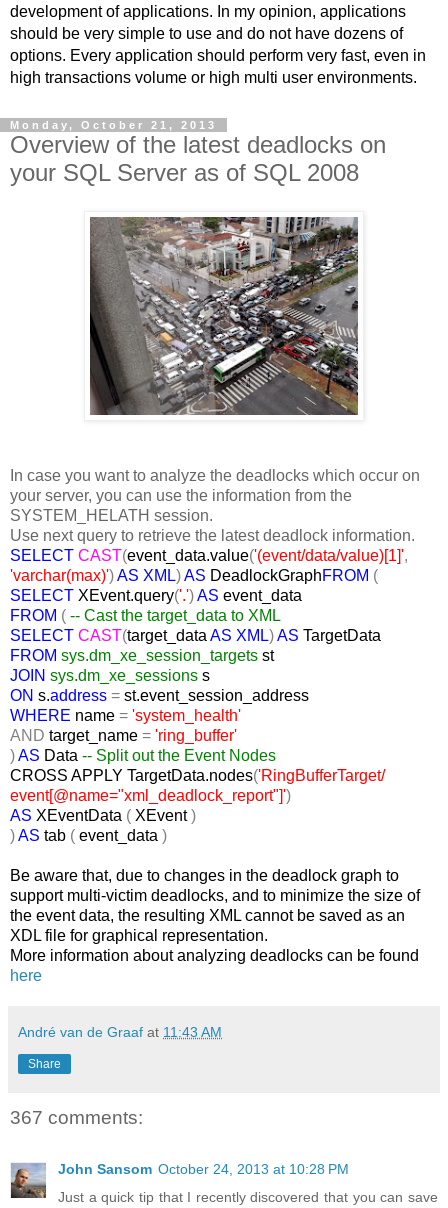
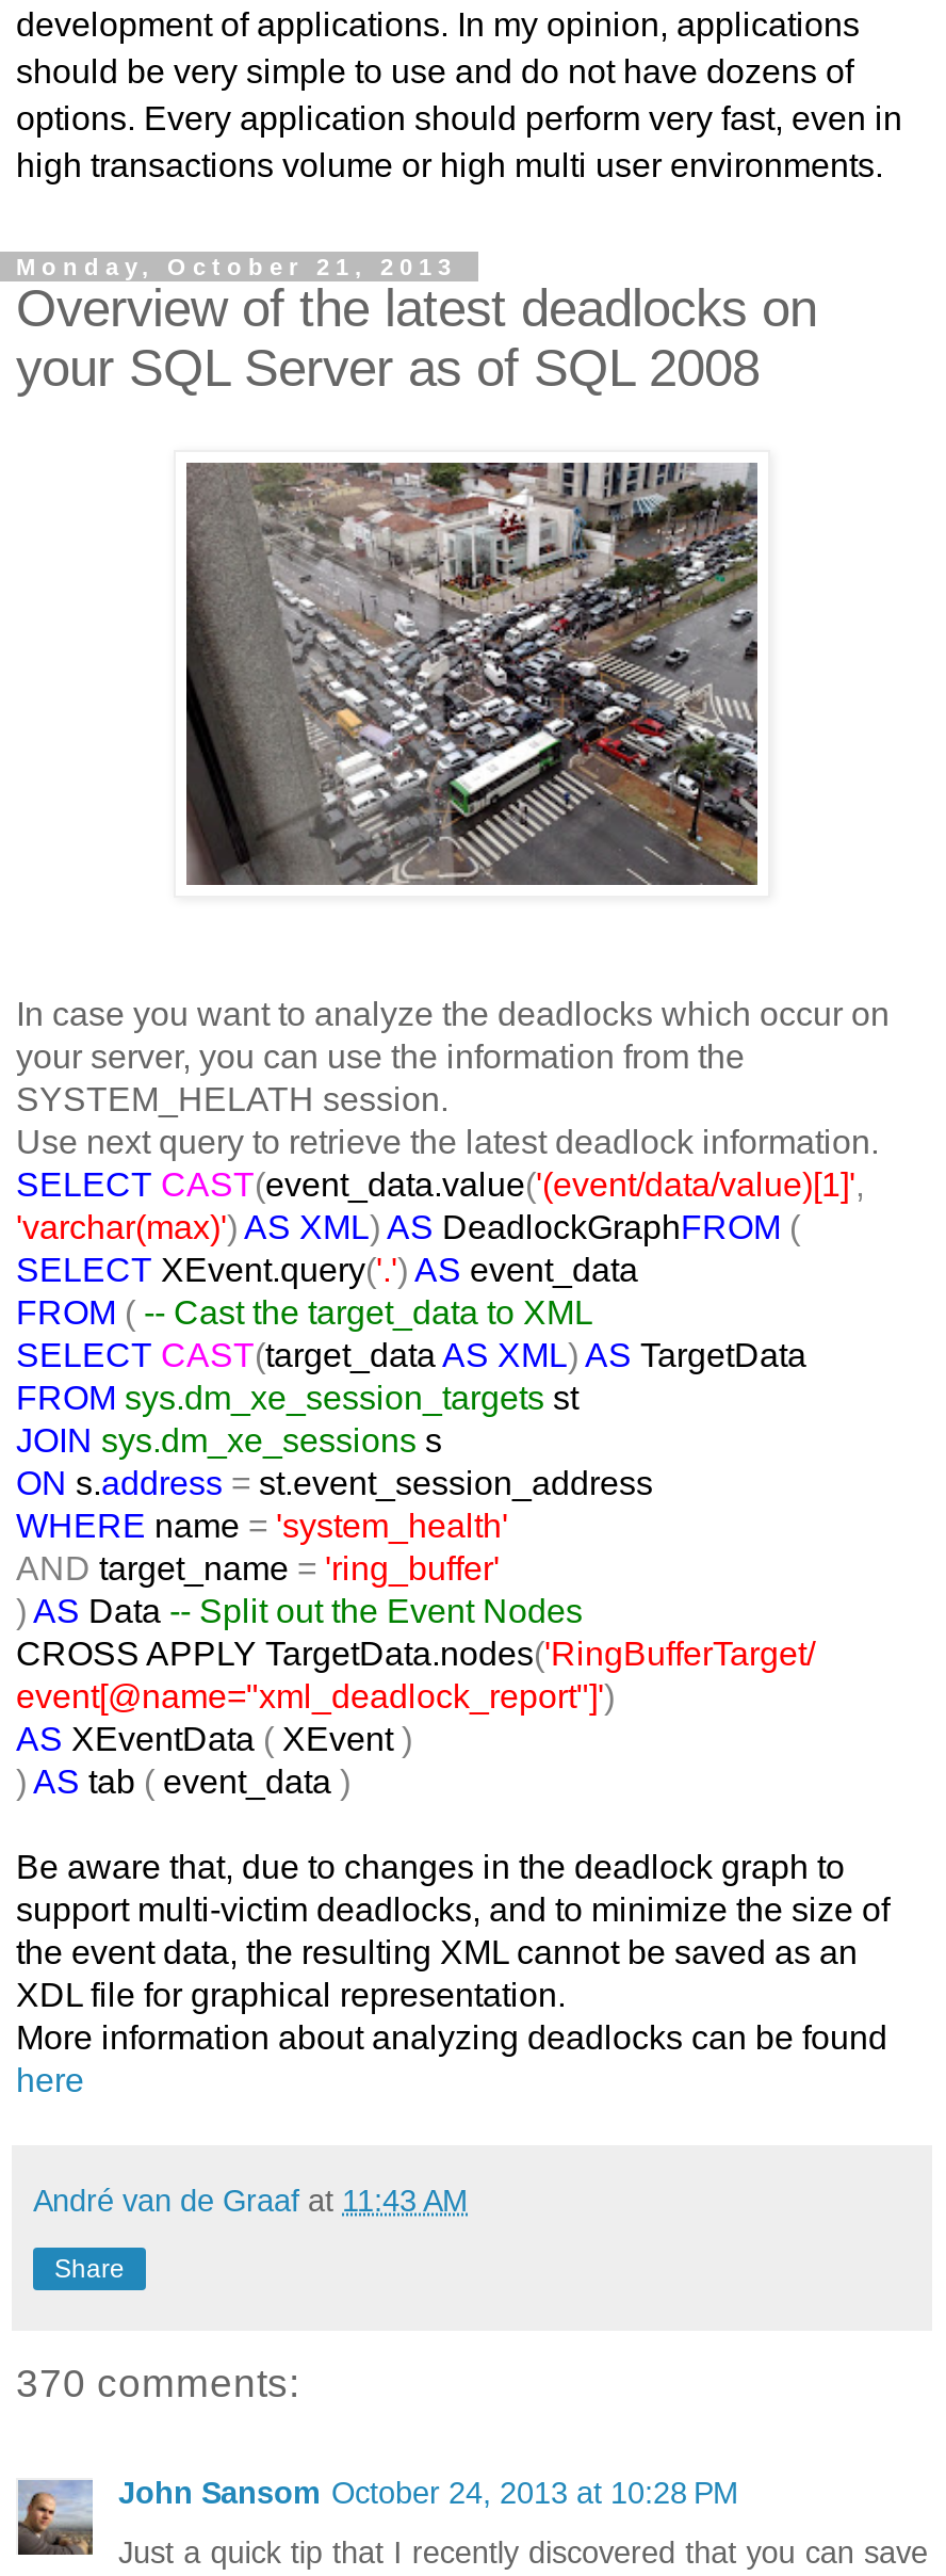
- 367 comments:
+ 370 comments:
